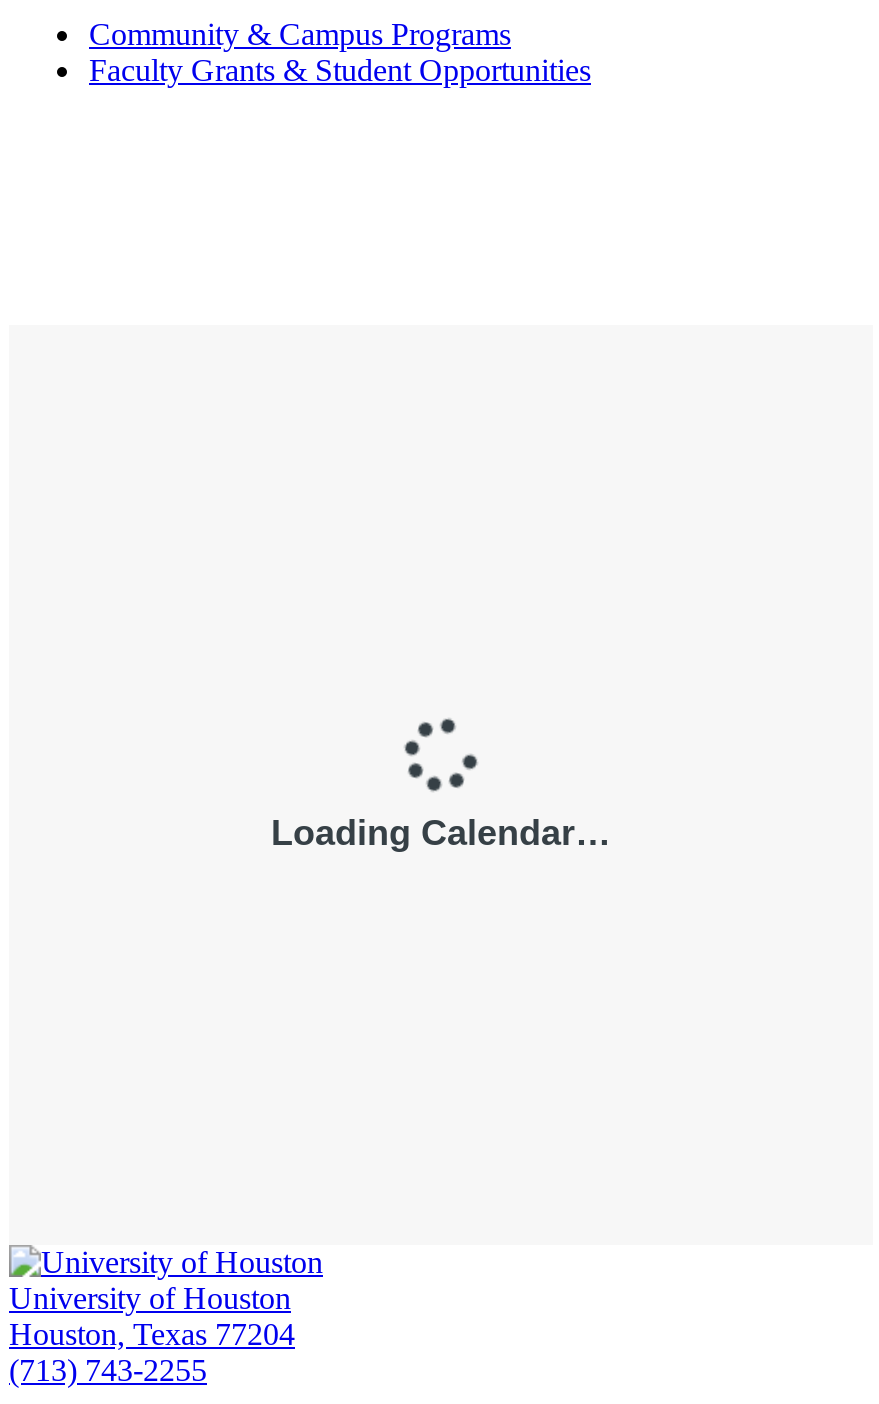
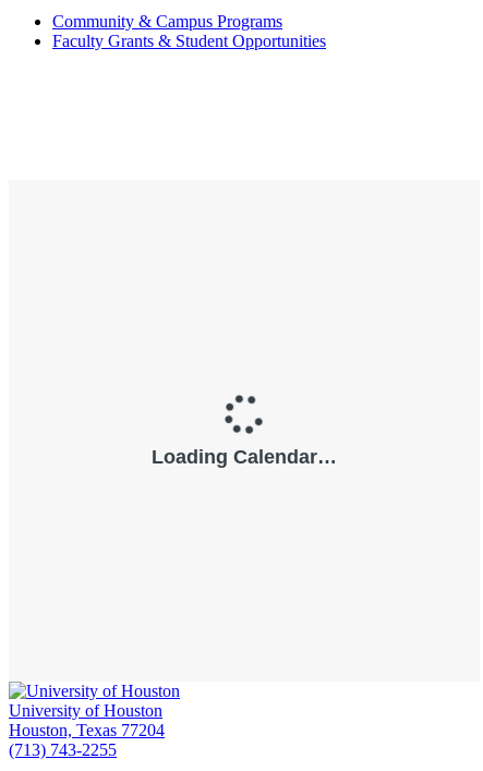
- [image]
+ [image]
